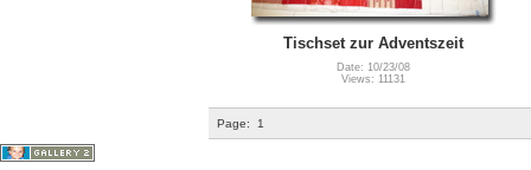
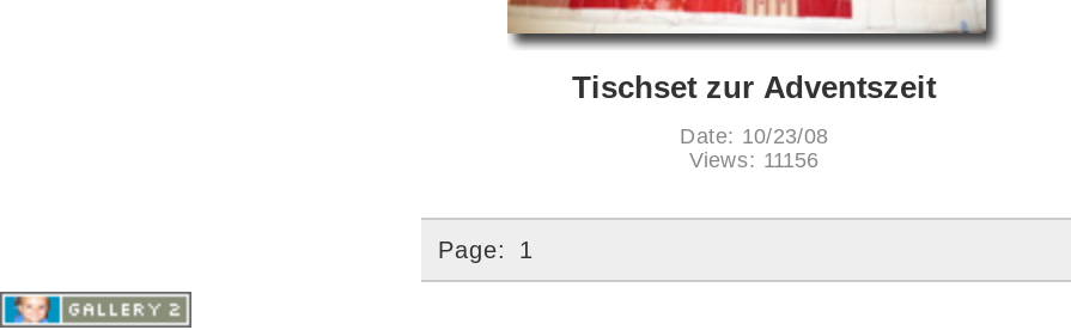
- Views: 11131
+ Views: 11156
